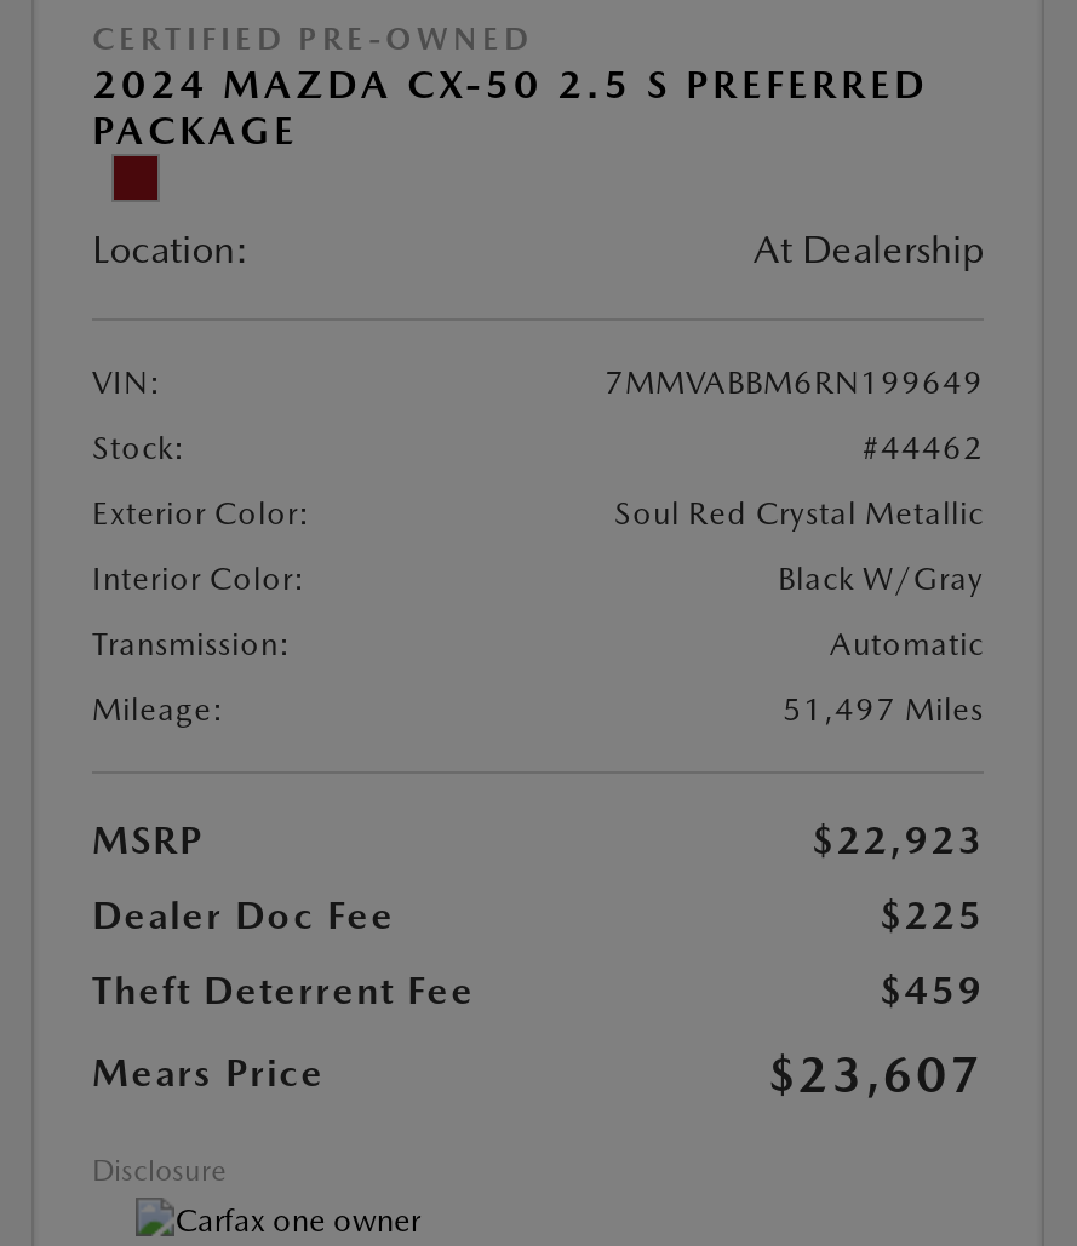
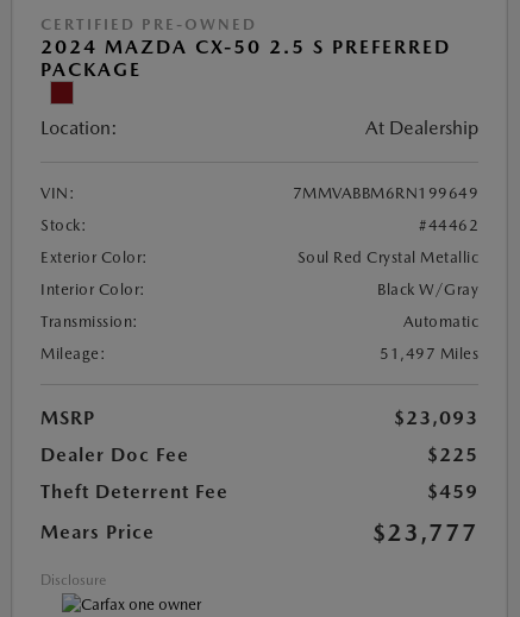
- $22,923
+ $23,093

- $23,607
+ $23,777
